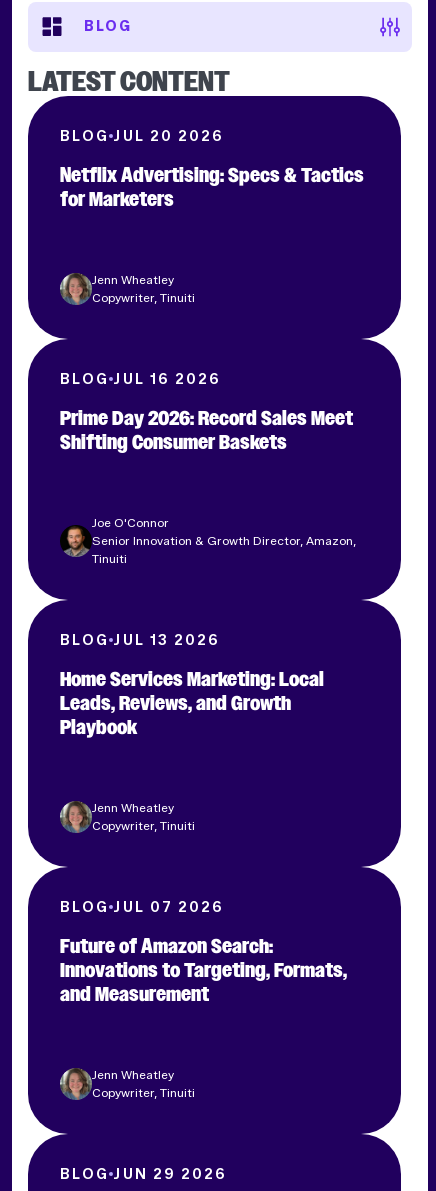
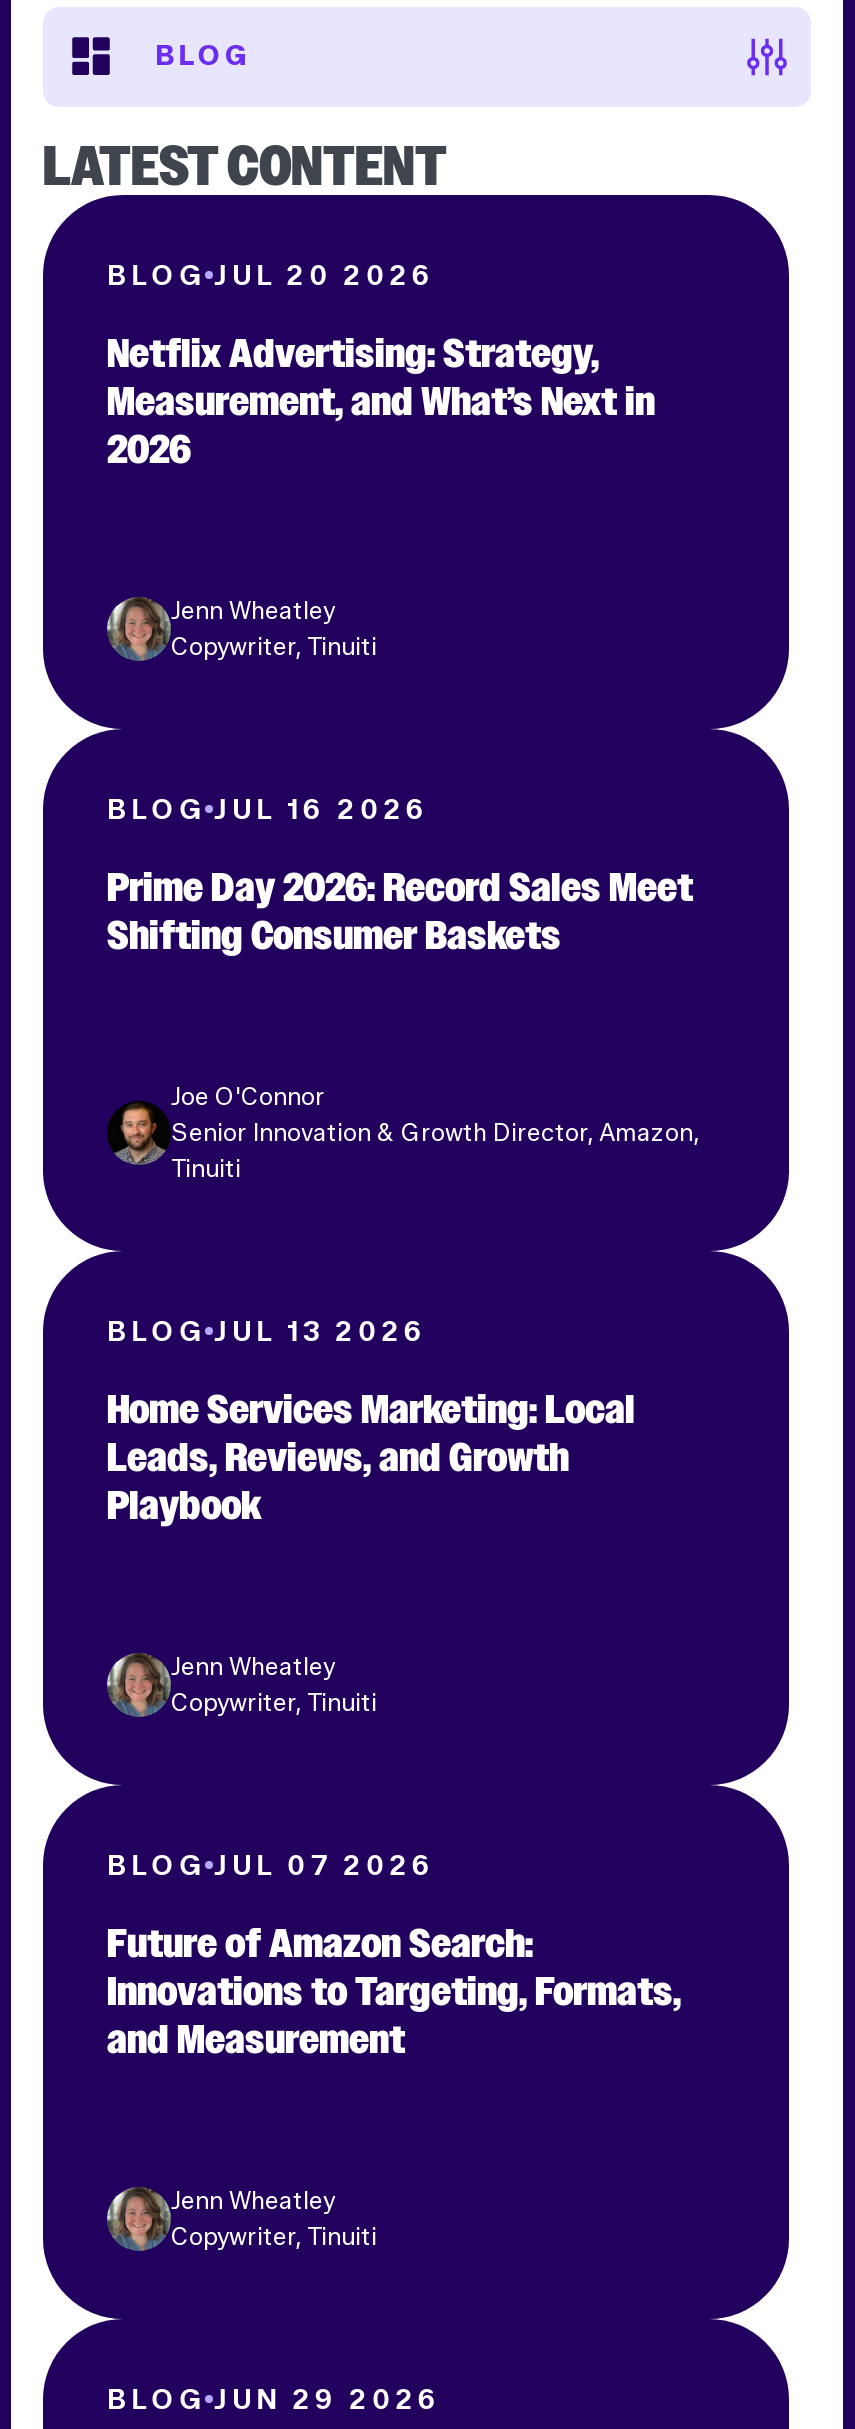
- Netflix Advertising: Specs & Tactics
- for Marketers
+ Netflix Advertising: Strategy,
+ Measurement, and What’s Next in
+ 2026
